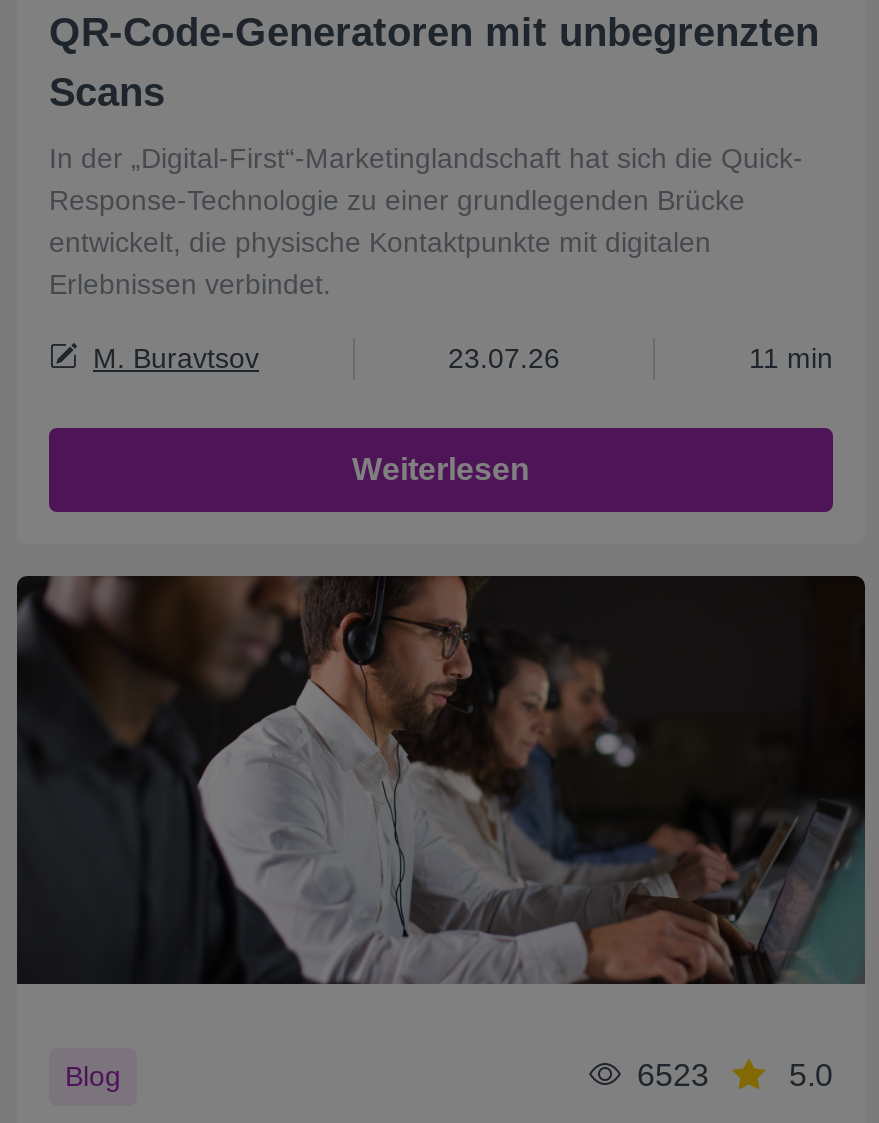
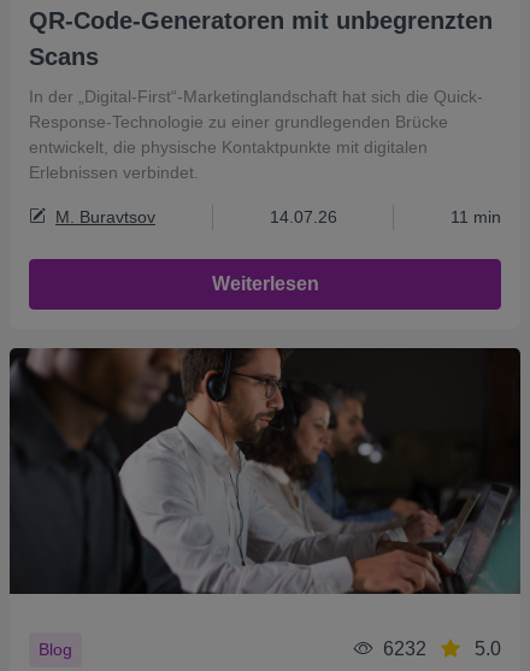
- 23.07.26
+ 14.07.26

- 6523
+ 6232
